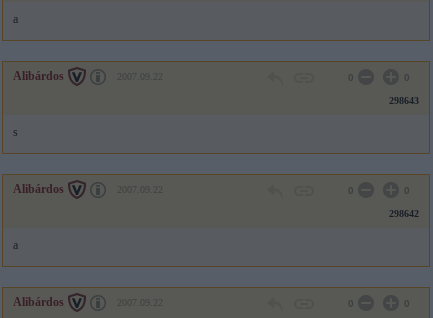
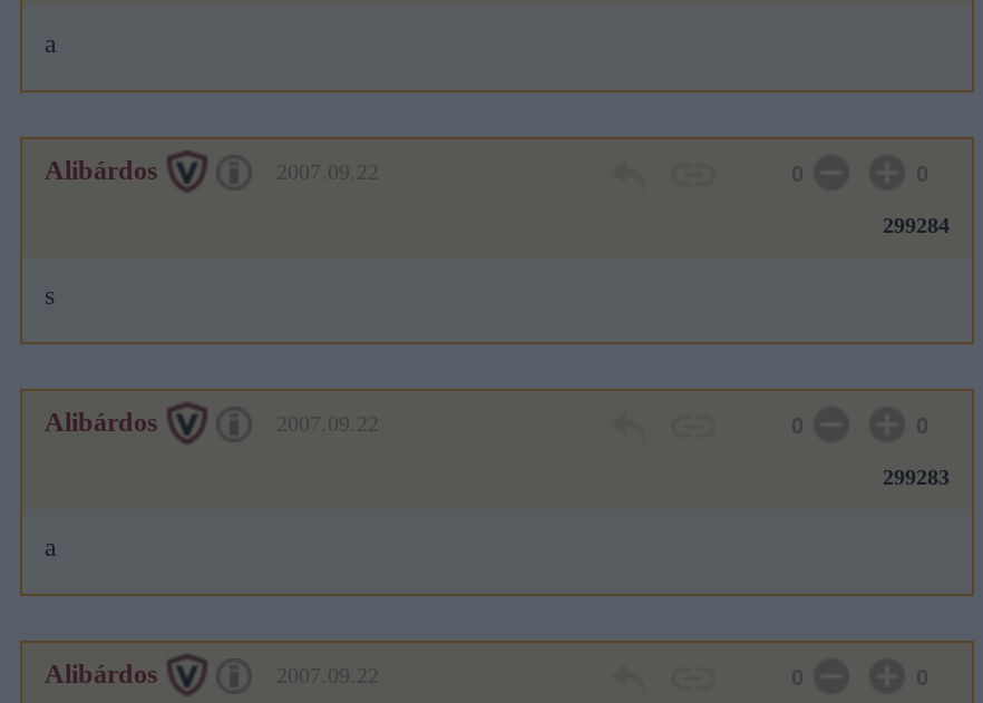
- 298643
+ 299284

- 298642
+ 299283
